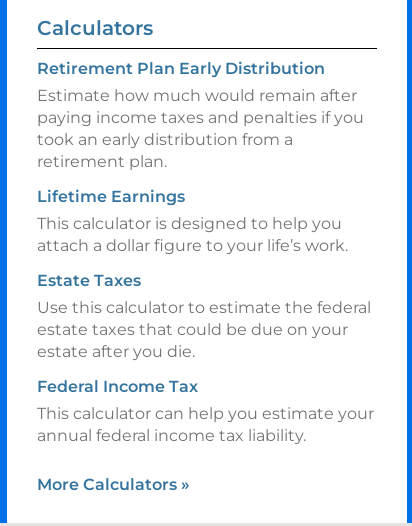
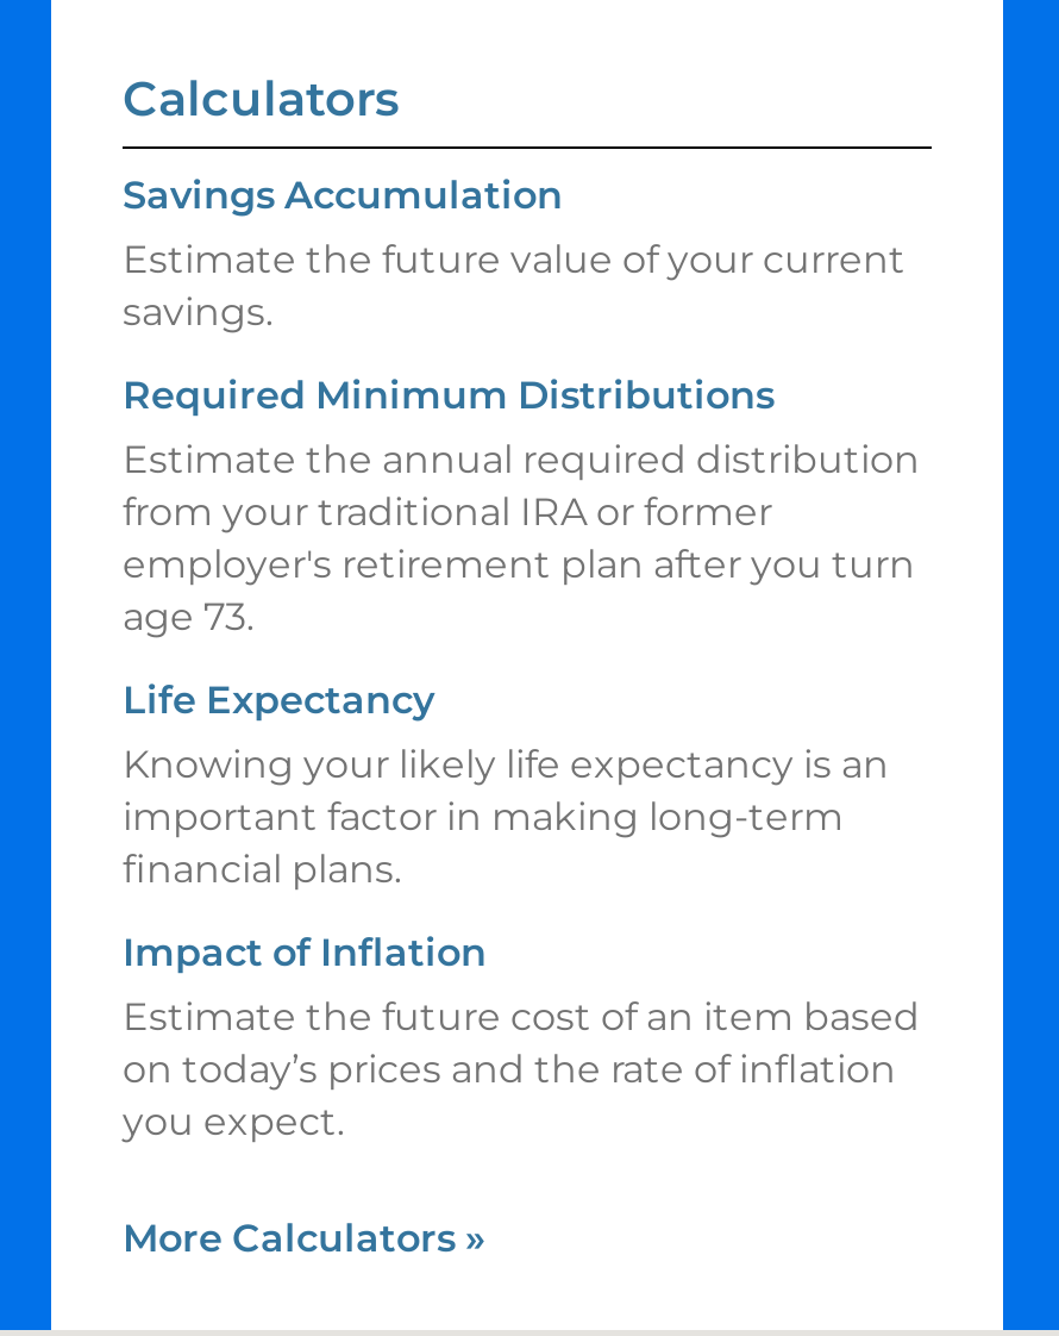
- Retirement Plan Early Distribution
- Estimate how much would remain after
- paying income taxes and penalties if you
- took an early distribution from a
- retirement plan.
+ Savings Accumulation
+ Estimate the future value of your current
+ savings.

- Lifetime Earnings
- This calculator is designed to help you
- attach a dollar figure to your life’s work.
+ Required Minimum Distributions
+ Estimate the annual required distribution
+ from your traditional IRA or former
+ employer's retirement plan after you turn
+ age 73.

- Estate Taxes
- Use this calculator to estimate the federal
- estate taxes that could be due on your
- estate after you die.
+ Life Expectancy
+ Knowing your likely life expectancy is an
+ important factor in making long-term
+ financial plans.

- Federal Income Tax
- This calculator can help you estimate your
- annual federal income tax liability.
+ Impact of Inflation
+ Estimate the future cost of an item based
+ on today’s prices and the rate of inflation
+ you expect.
